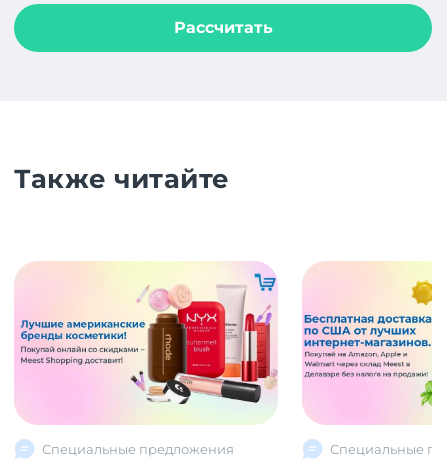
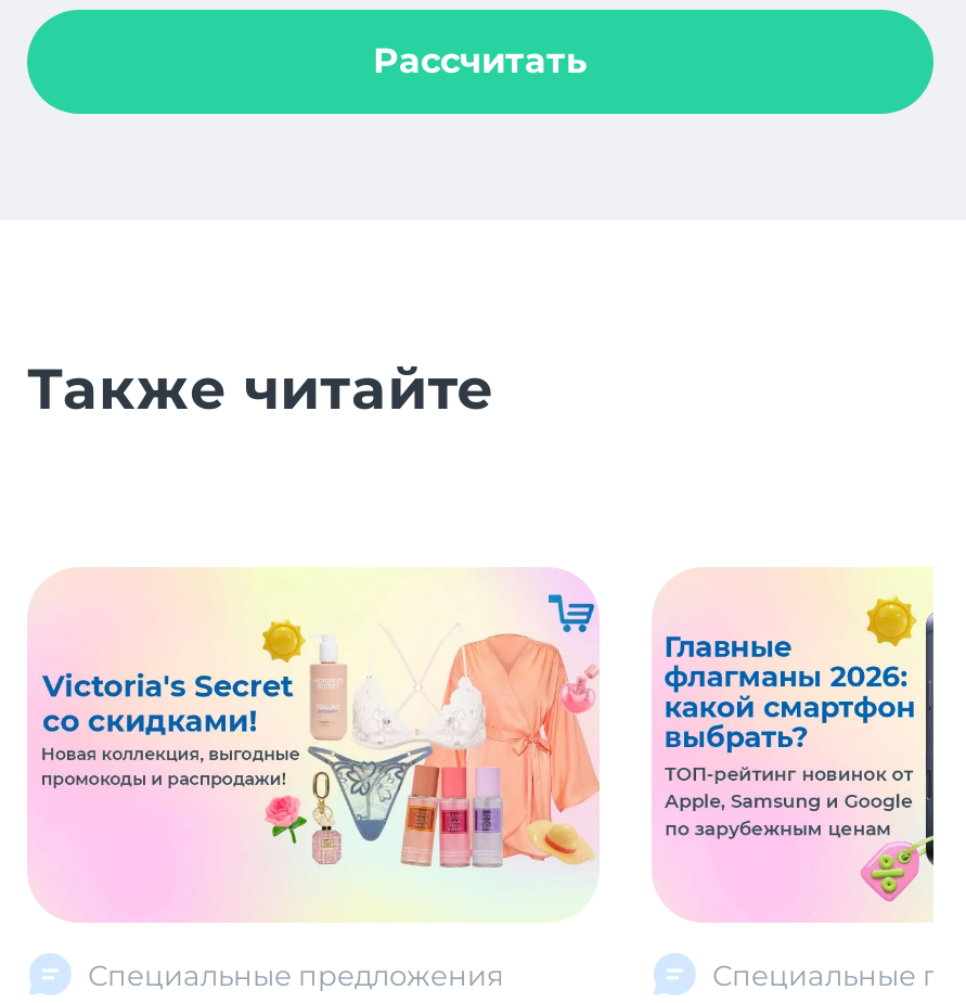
- [image]
+ [image]

- [image]
+ [image]
